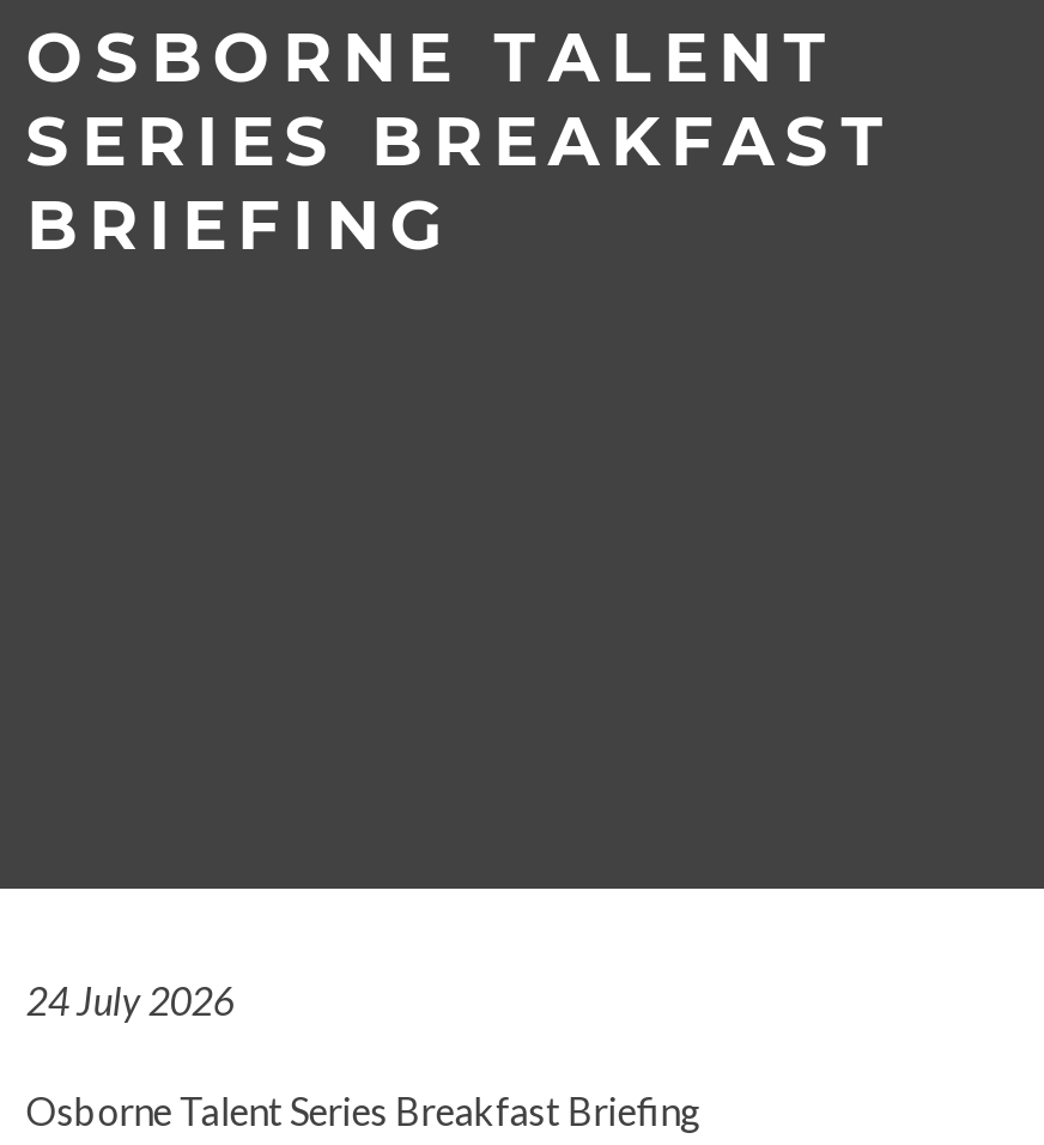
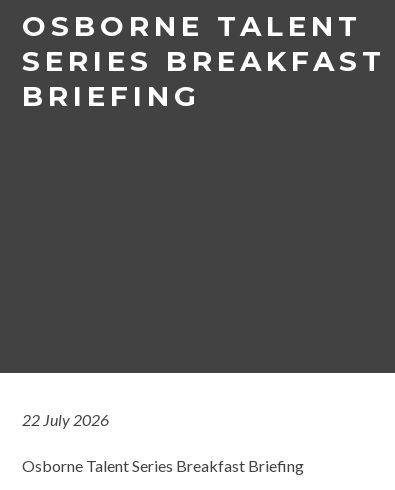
- 24 July 2026
+ 22 July 2026
